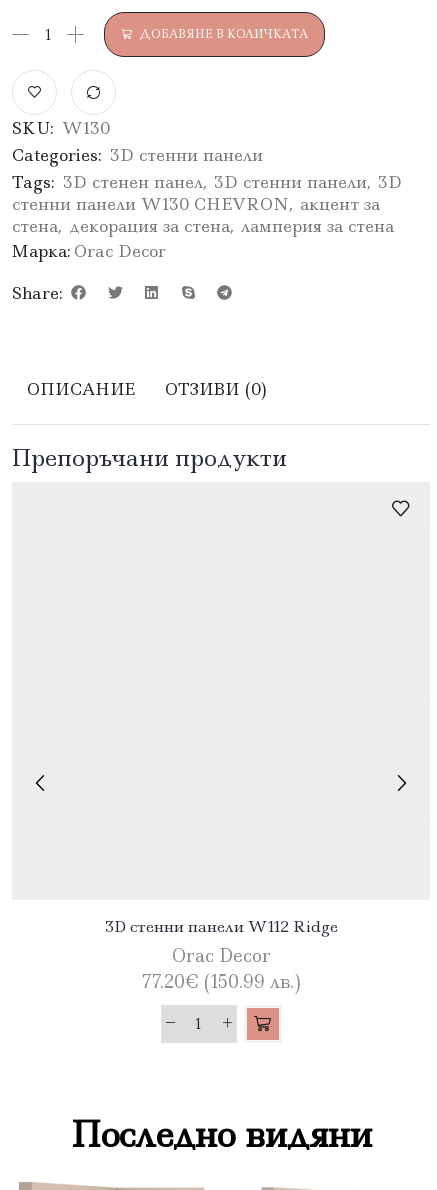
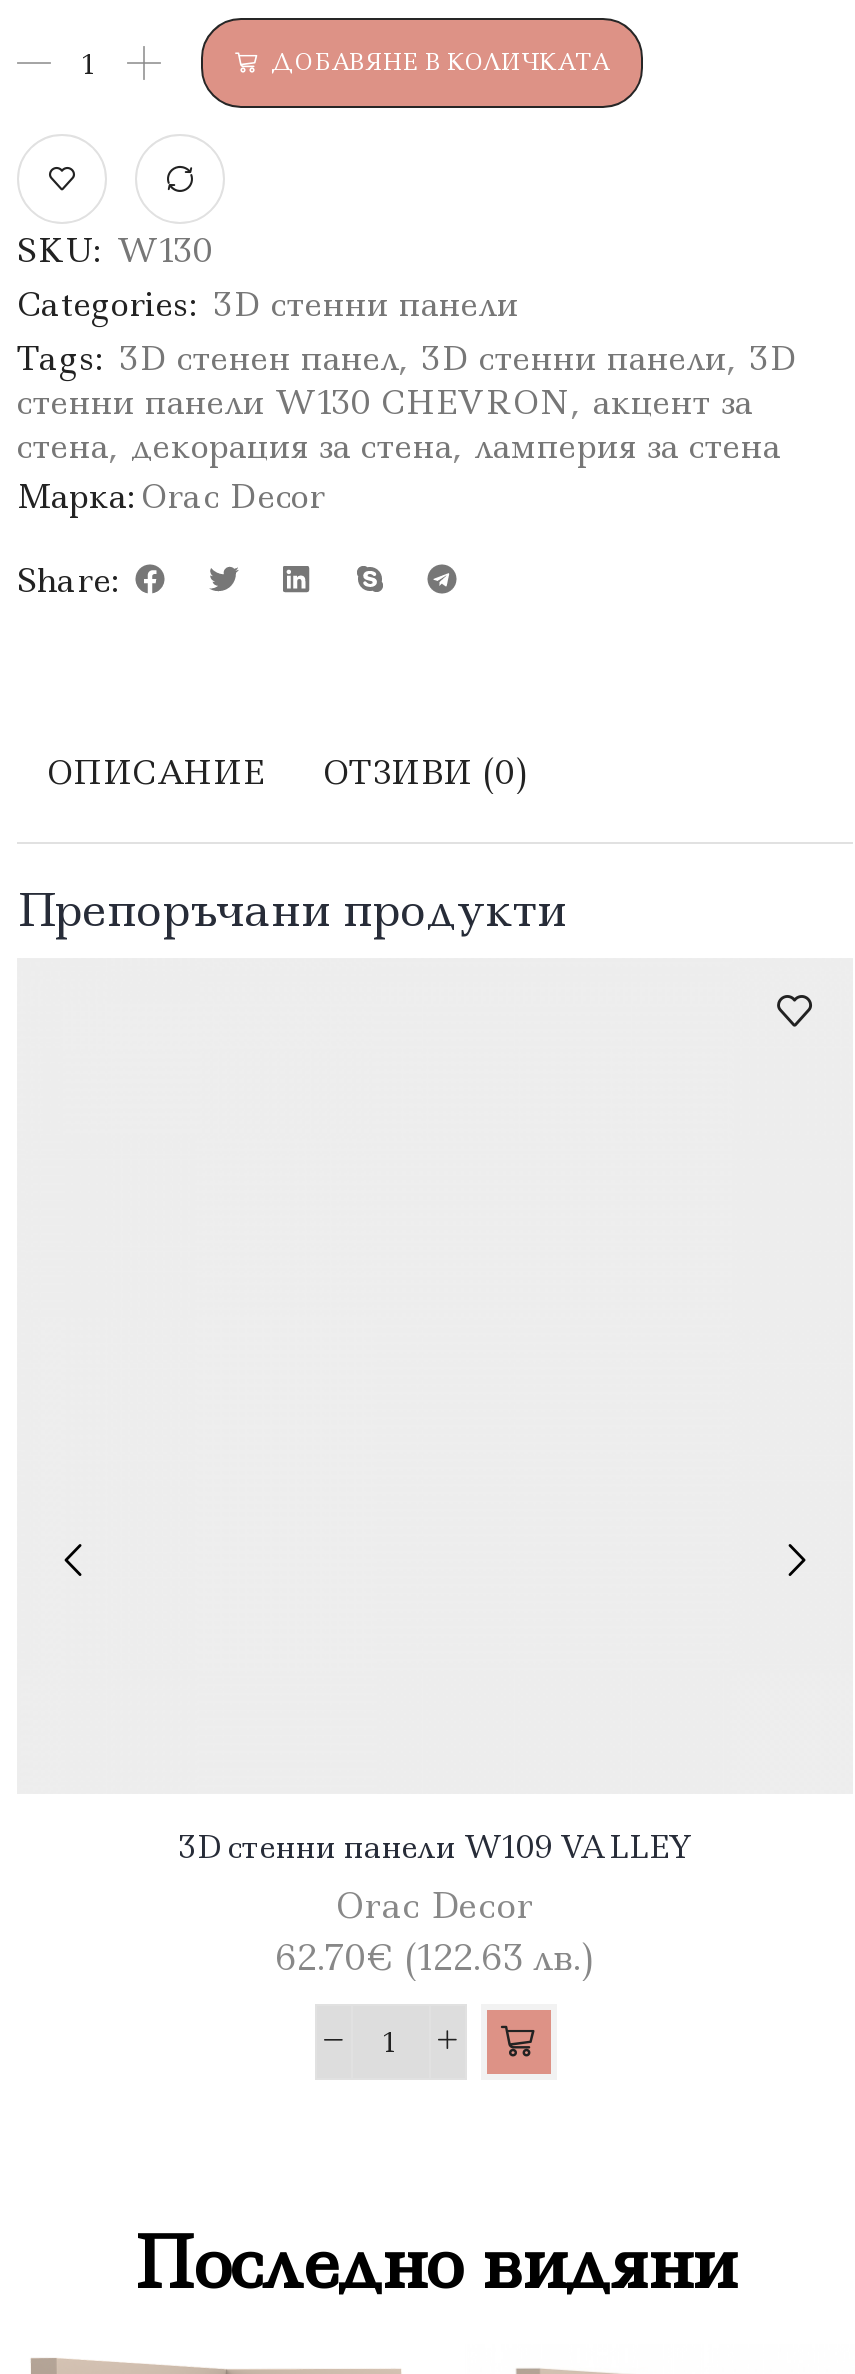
- 3D стенни панели W112 Ridge
+ 3D стенни панели W109 VALLEY

- 77.20€(150.99 лв.)
+ 62.70€(122.63 лв.)
